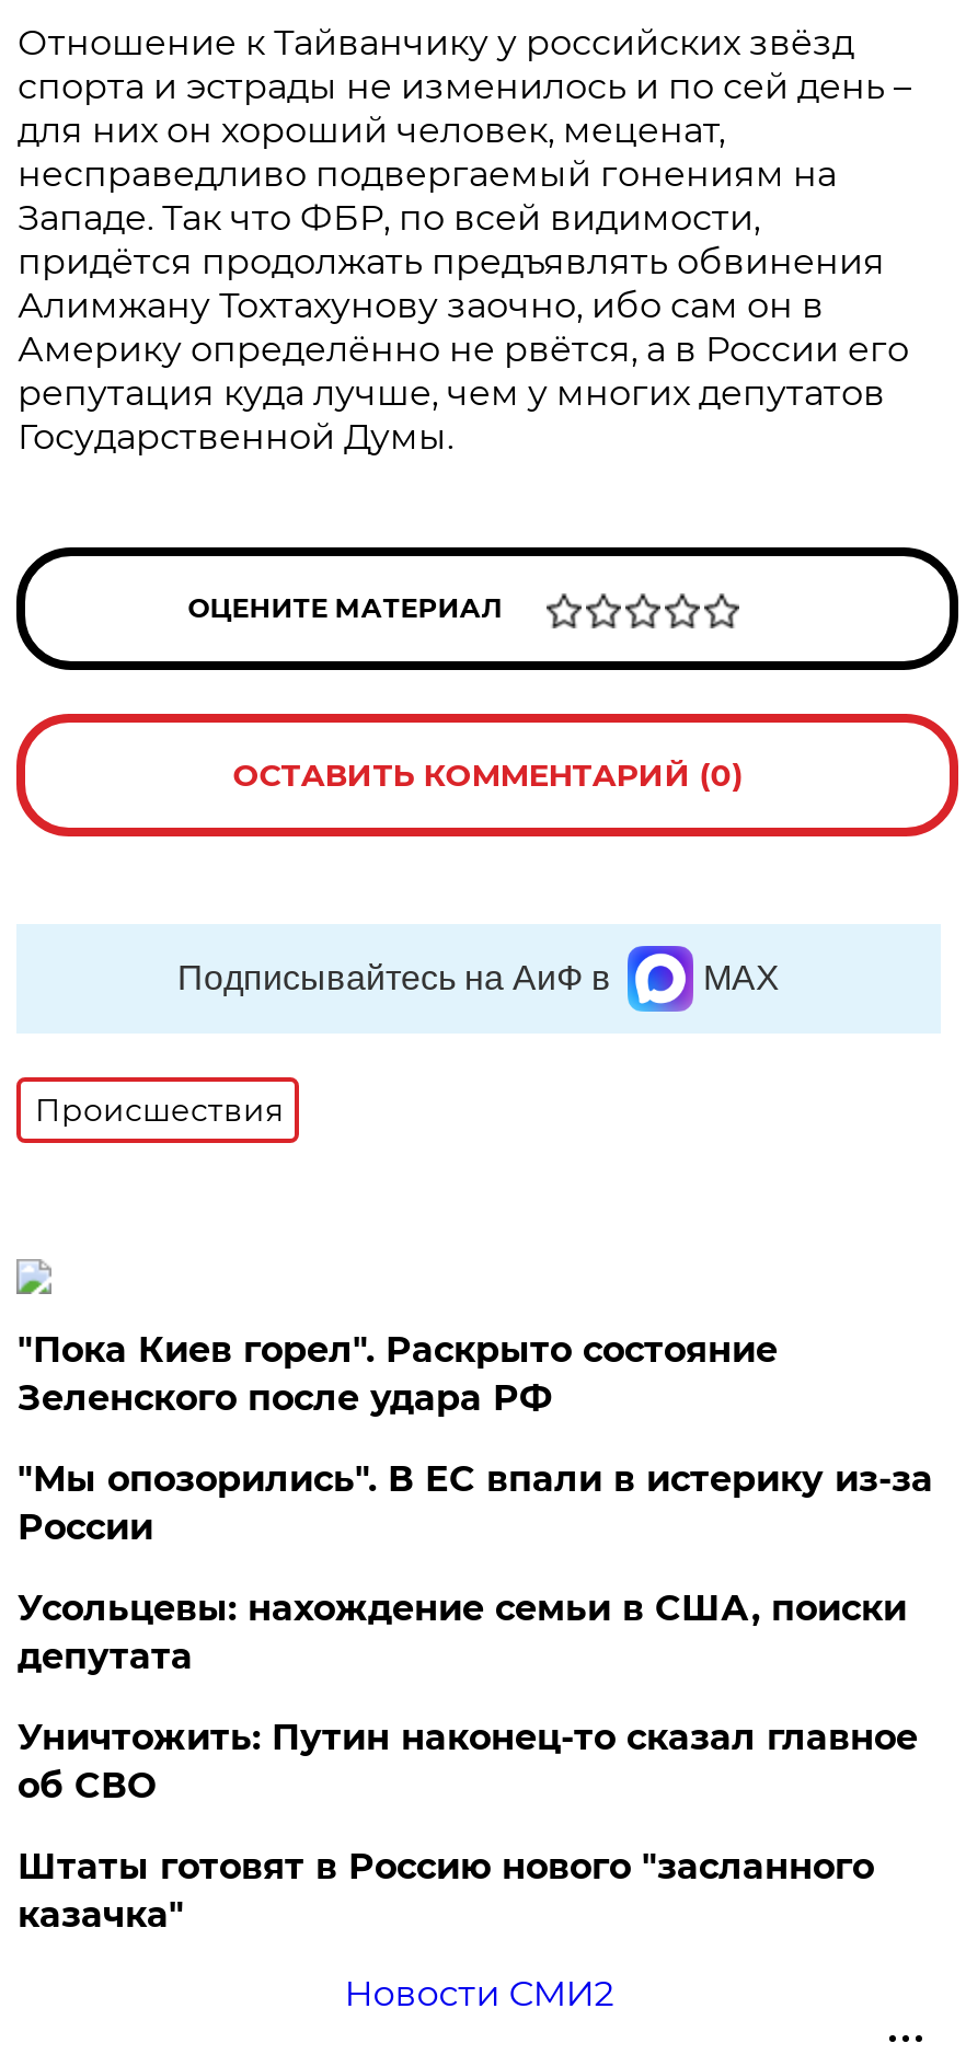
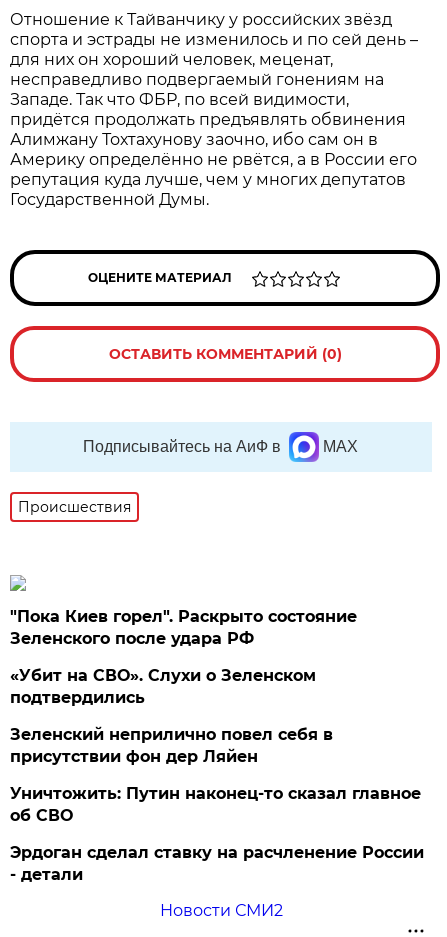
- "Мы опозорились". В ЕС впали в истерику из-за
- России
+ «Убит на СВО». Слухи о Зеленском
+ подтвердились

- Усольцевы: нахождение семьи в США, поиски
- депутата
+ Зеленский неприлично повел cебя в
+ присутствии фон дер Ляйен

- Штаты готовят в Россию нового "засланного
- казачка"
+ Эрдоган сделал ставку на расчленение России
+ - детали
